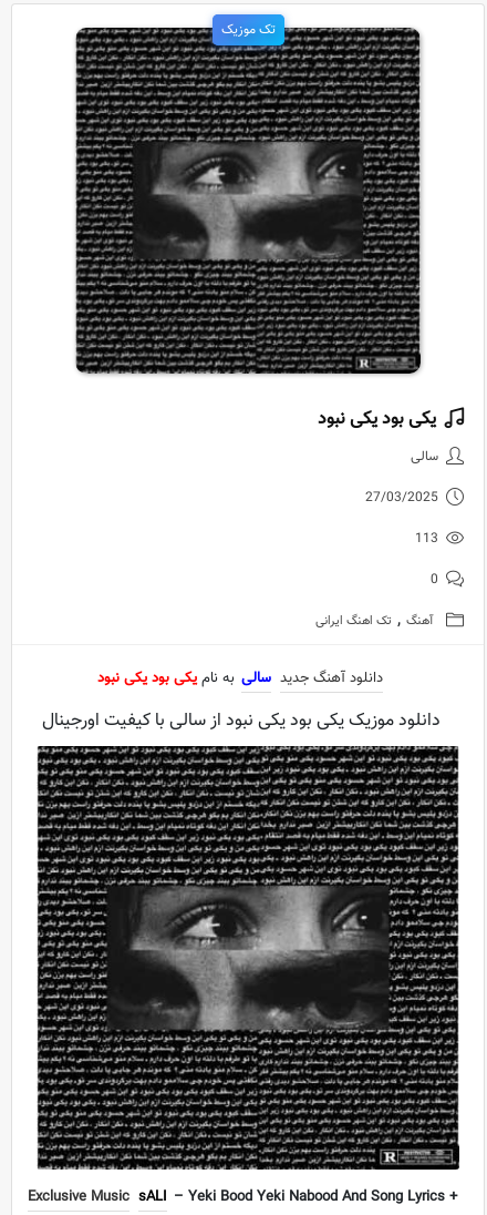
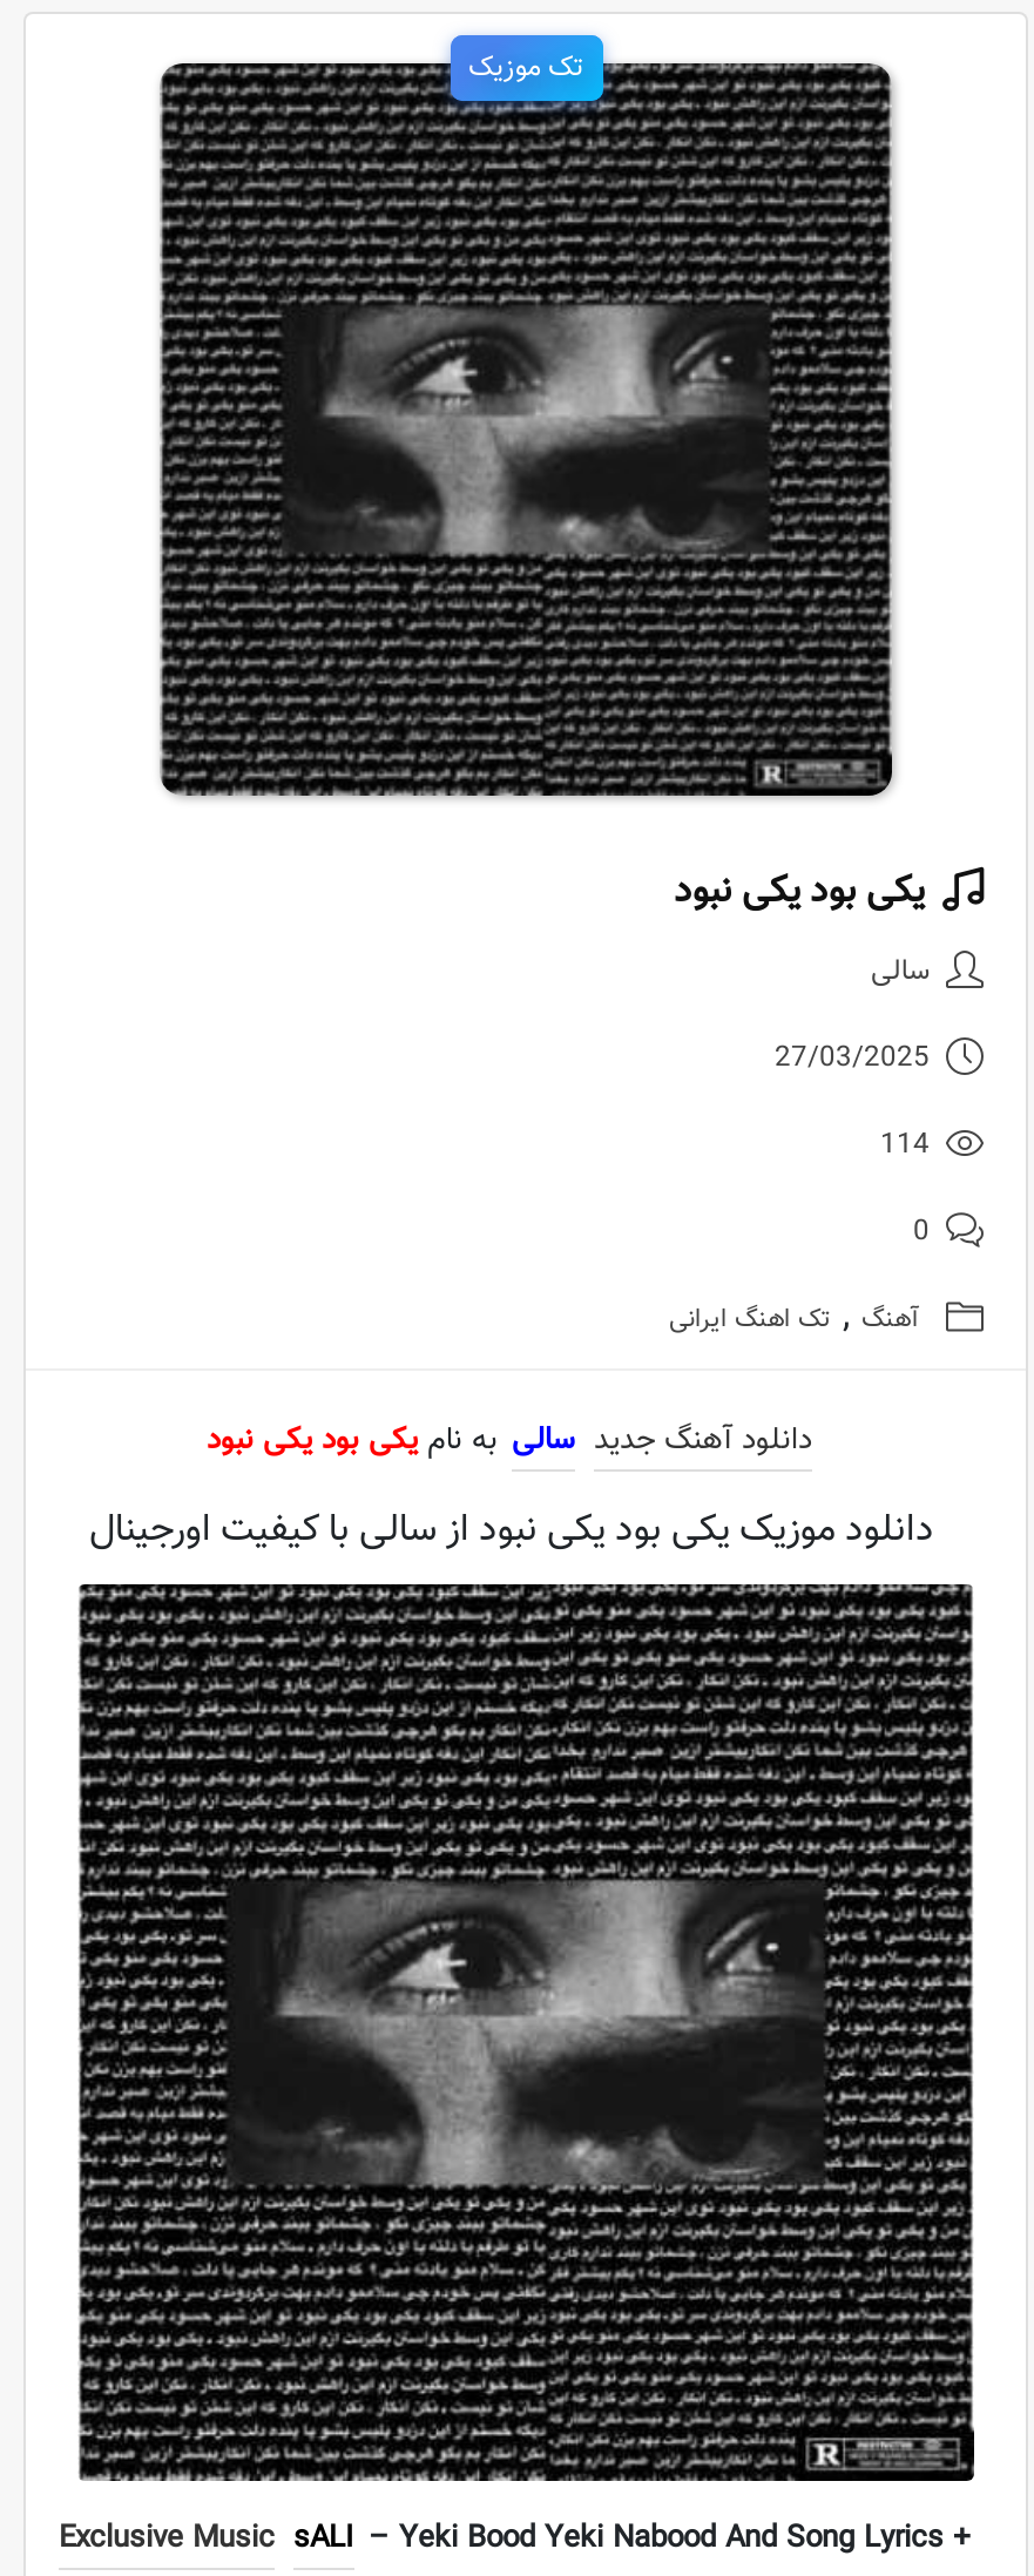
- 113
+ 114
